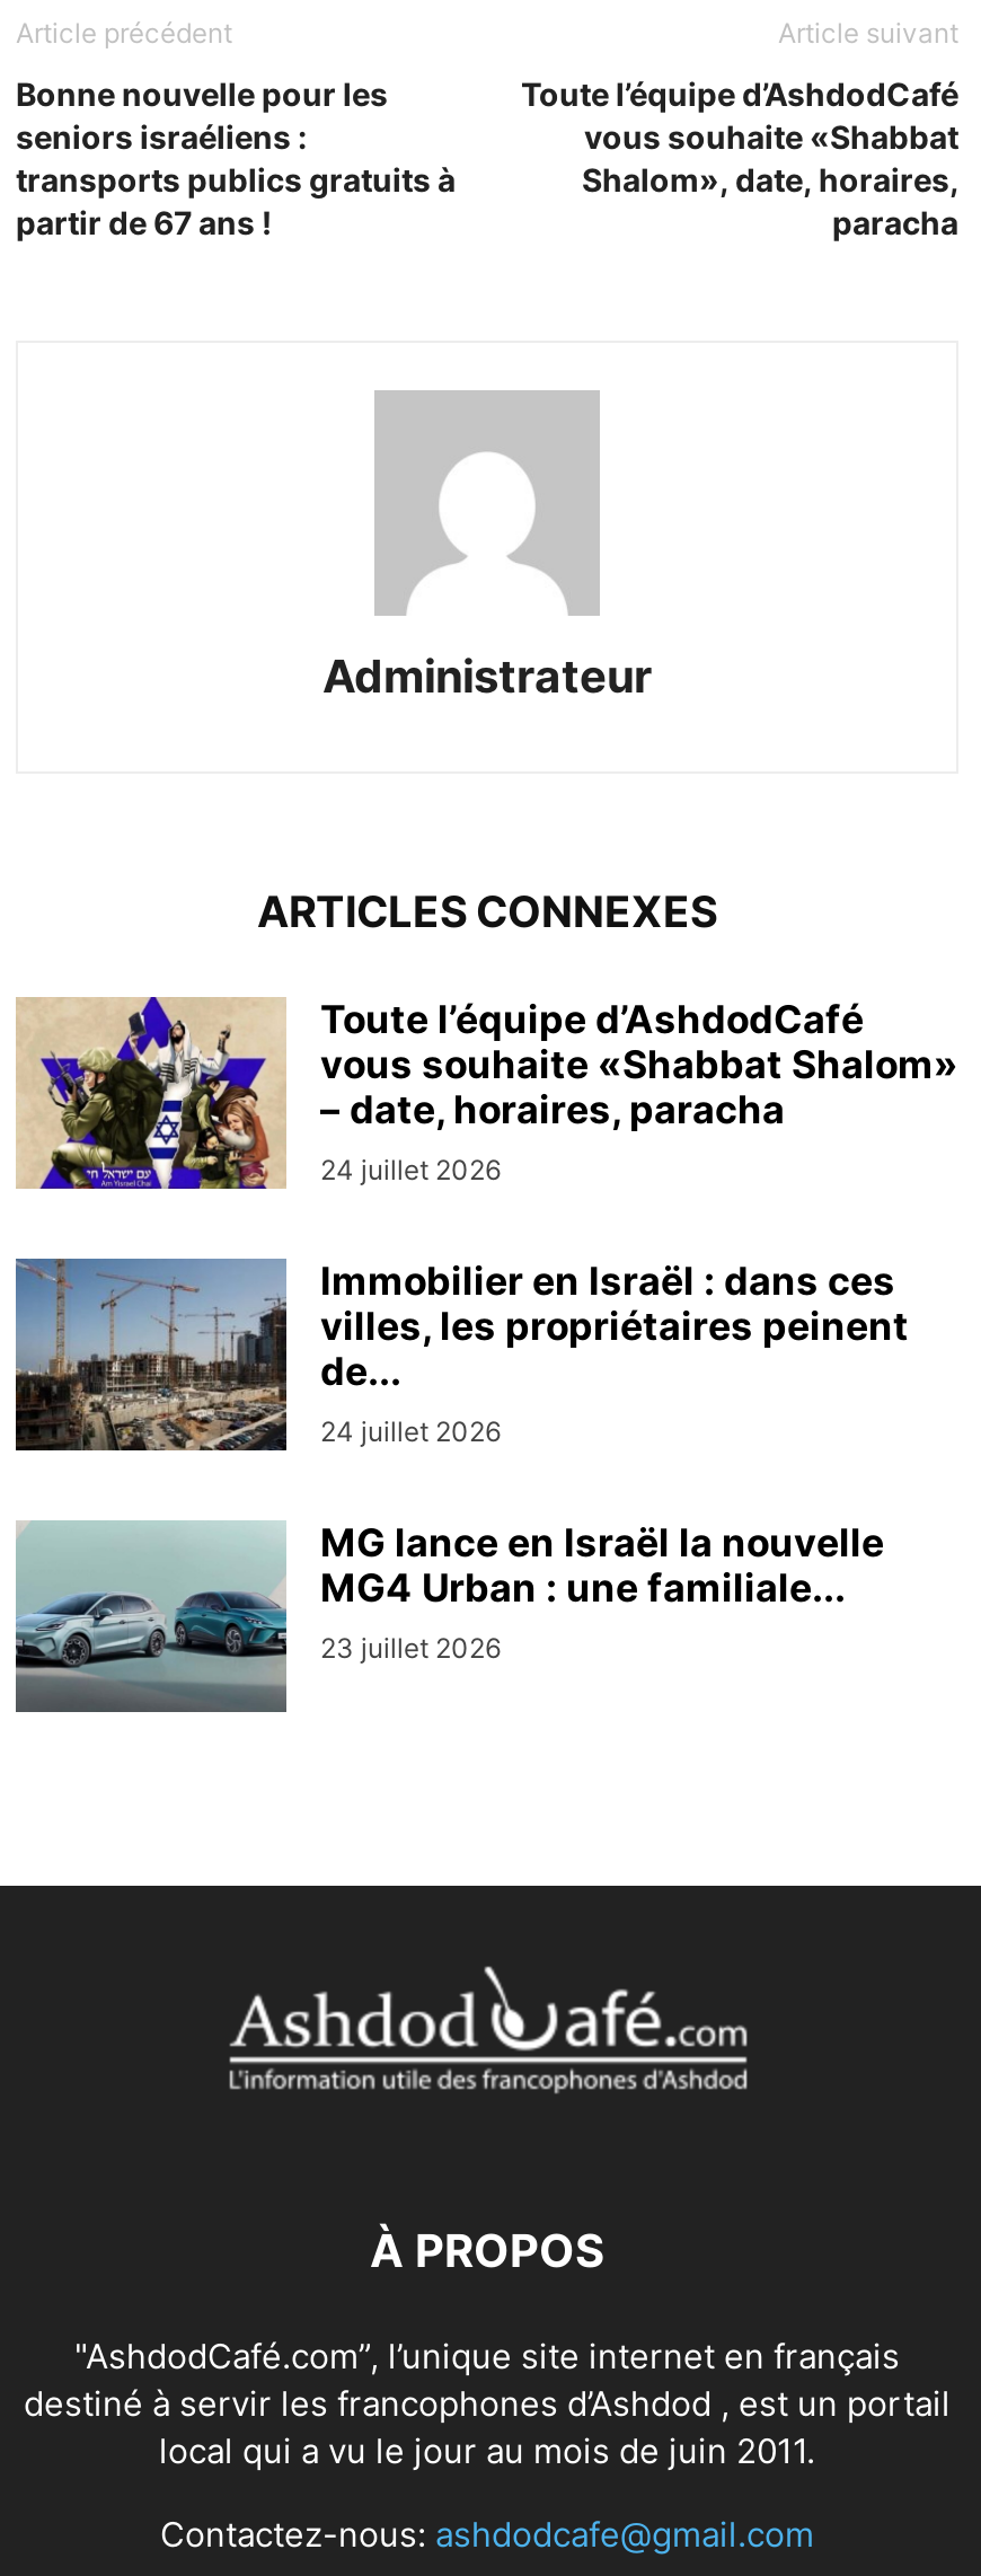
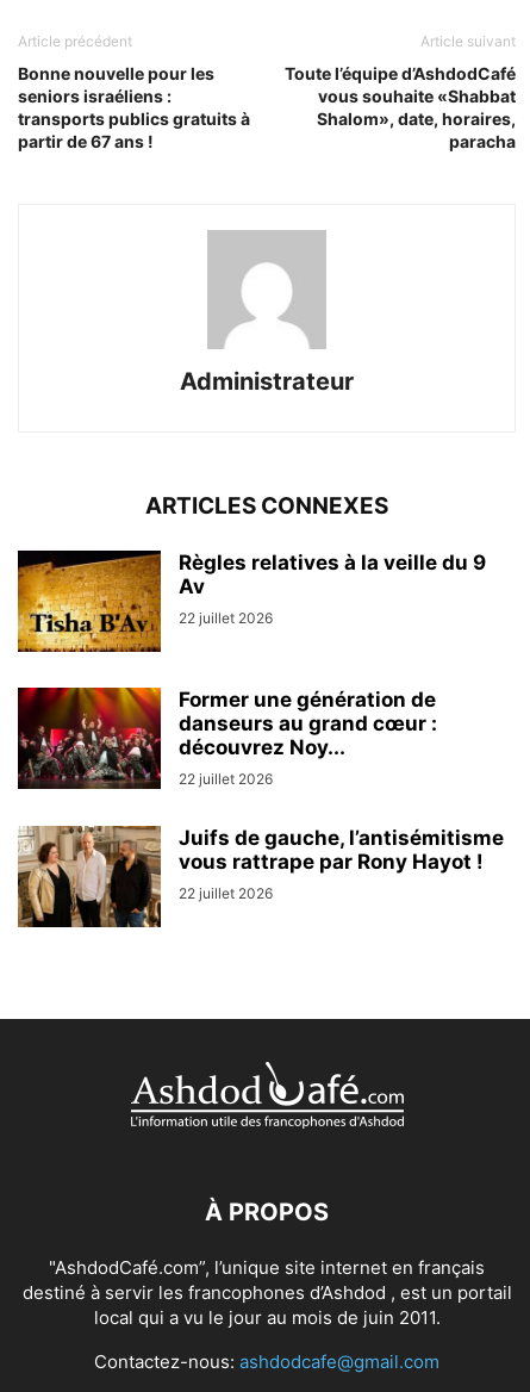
- [image]
- Toute l’équipe d’AshdodCafé
- vous souhaite «Shabbat Shalom»
- – date, horaires, paracha
- 24 juillet 2026
+ [image]
+ Règles relatives à la veille du 9
+ Av
+ 22 juillet 2026

- [image]
- Immobilier en Israël : dans ces
- villes, les propriétaires peinent
- de...
- 24 juillet 2026
+ [image]
+ Former une génération de
+ danseurs au grand cœur :
+ découvrez Noy...
+ 22 juillet 2026

- [image]
- MG lance en Israël la nouvelle
- MG4 Urban : une familiale...
- 23 juillet 2026
+ [image]
+ Juifs de gauche, l’antisémitisme
+ vous rattrape par Rony Hayot !
+ 22 juillet 2026
